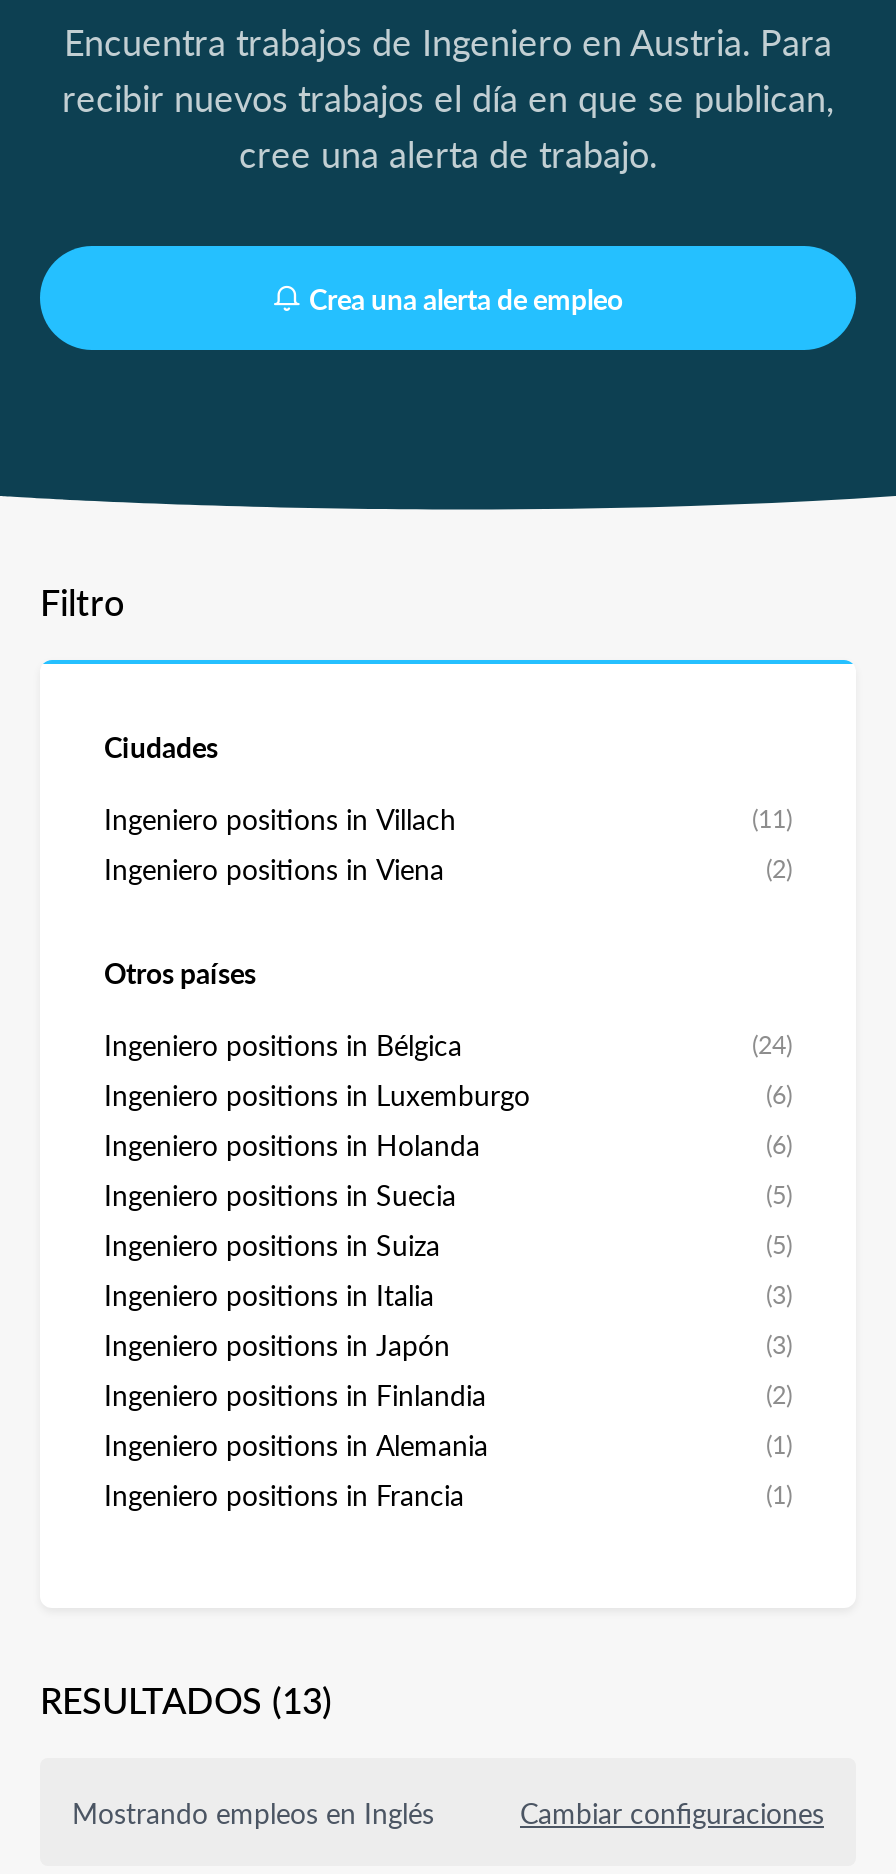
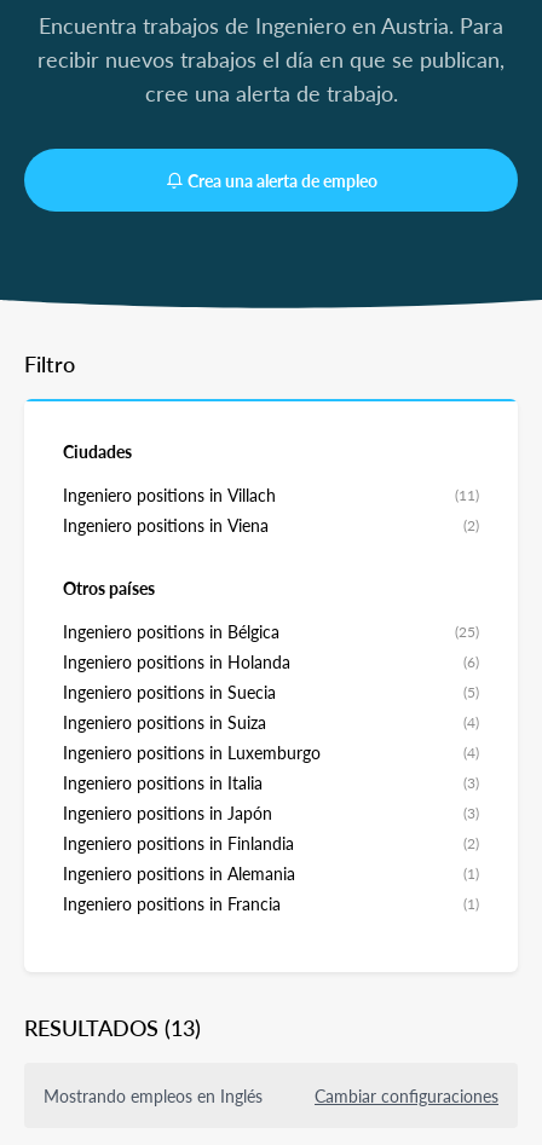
- (24)
- (6)
+ (25)

moved down: Ingeniero positions in Luxemburgo

moved up: Ingeniero positions in Holanda | (6) | Ingeniero positions in Suecia | (5) | Ingeniero positions in Suiza

- (5)
+ (4)
+ (4)
